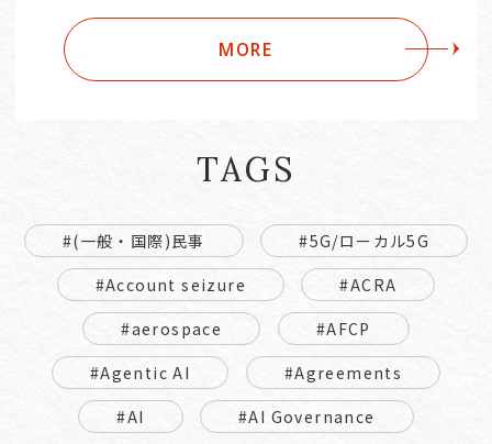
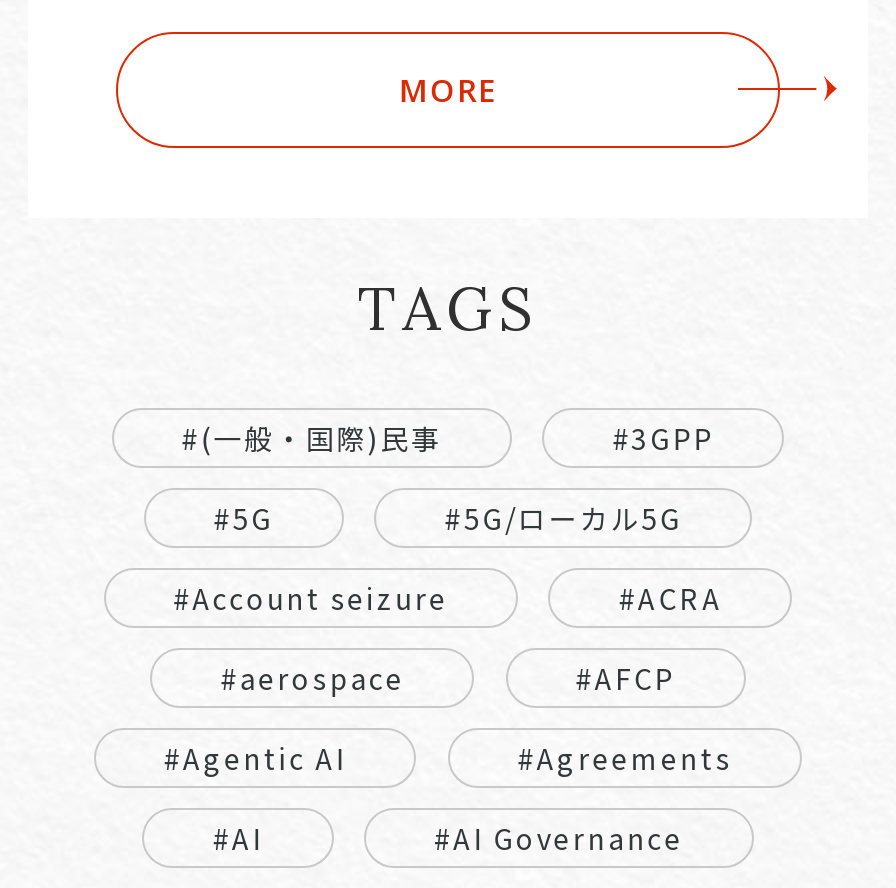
+ #3GPP
+ #5G
